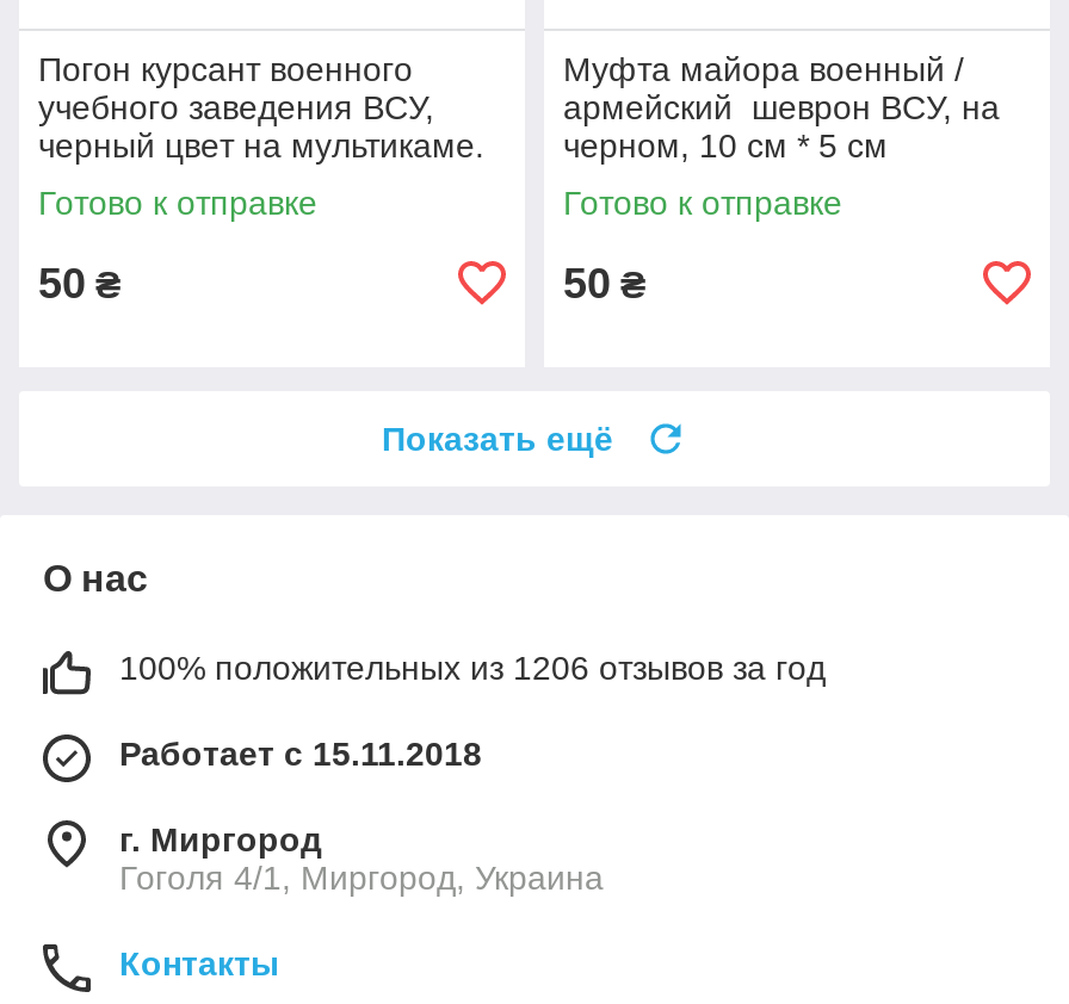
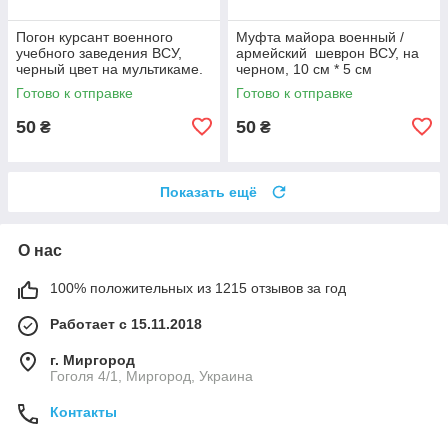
- 100% положительных из 1206 отзывов за год
+ 100% положительных из 1215 отзывов за год
